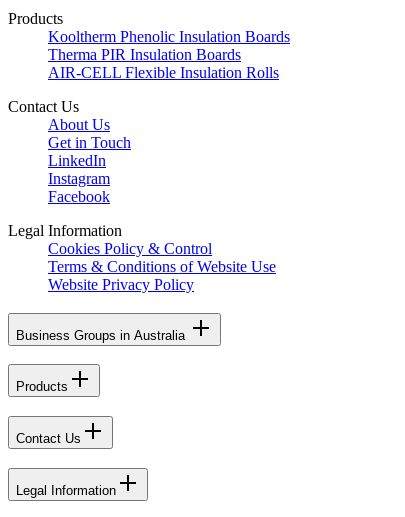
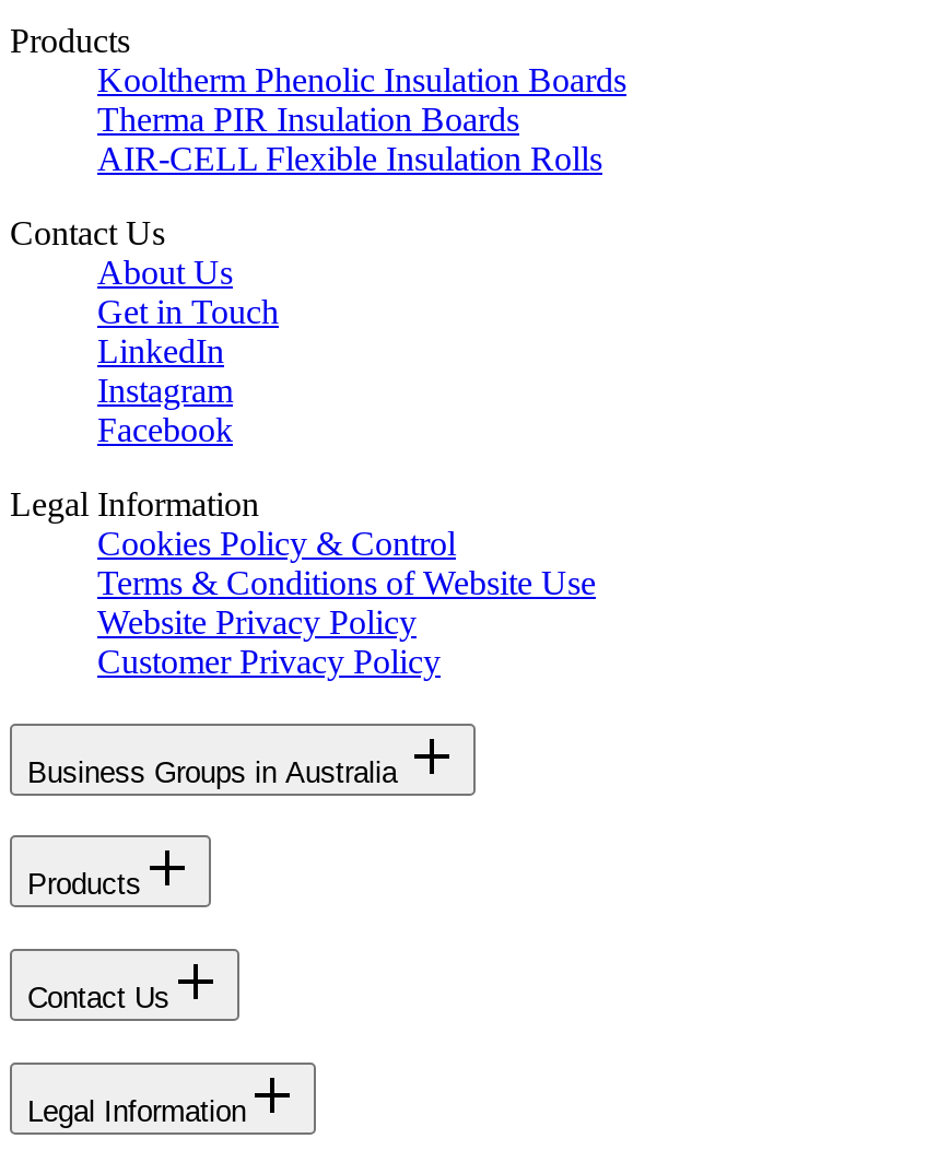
+ Customer Privacy Policy
